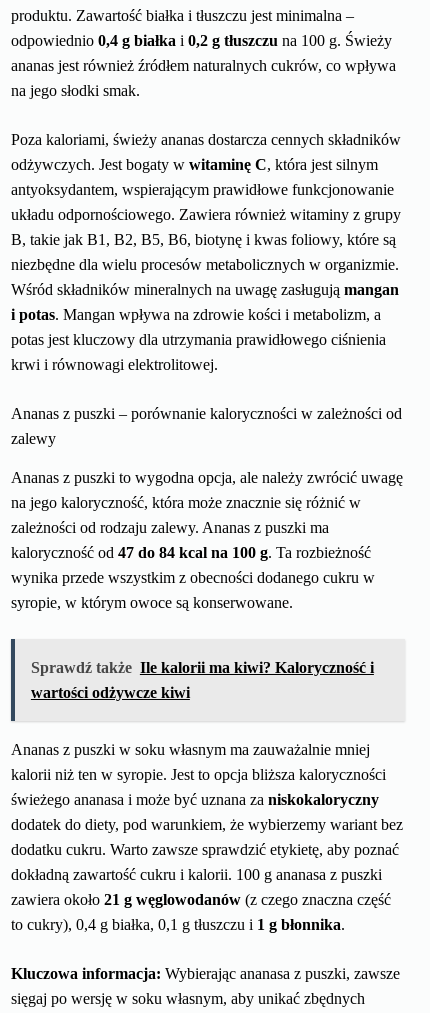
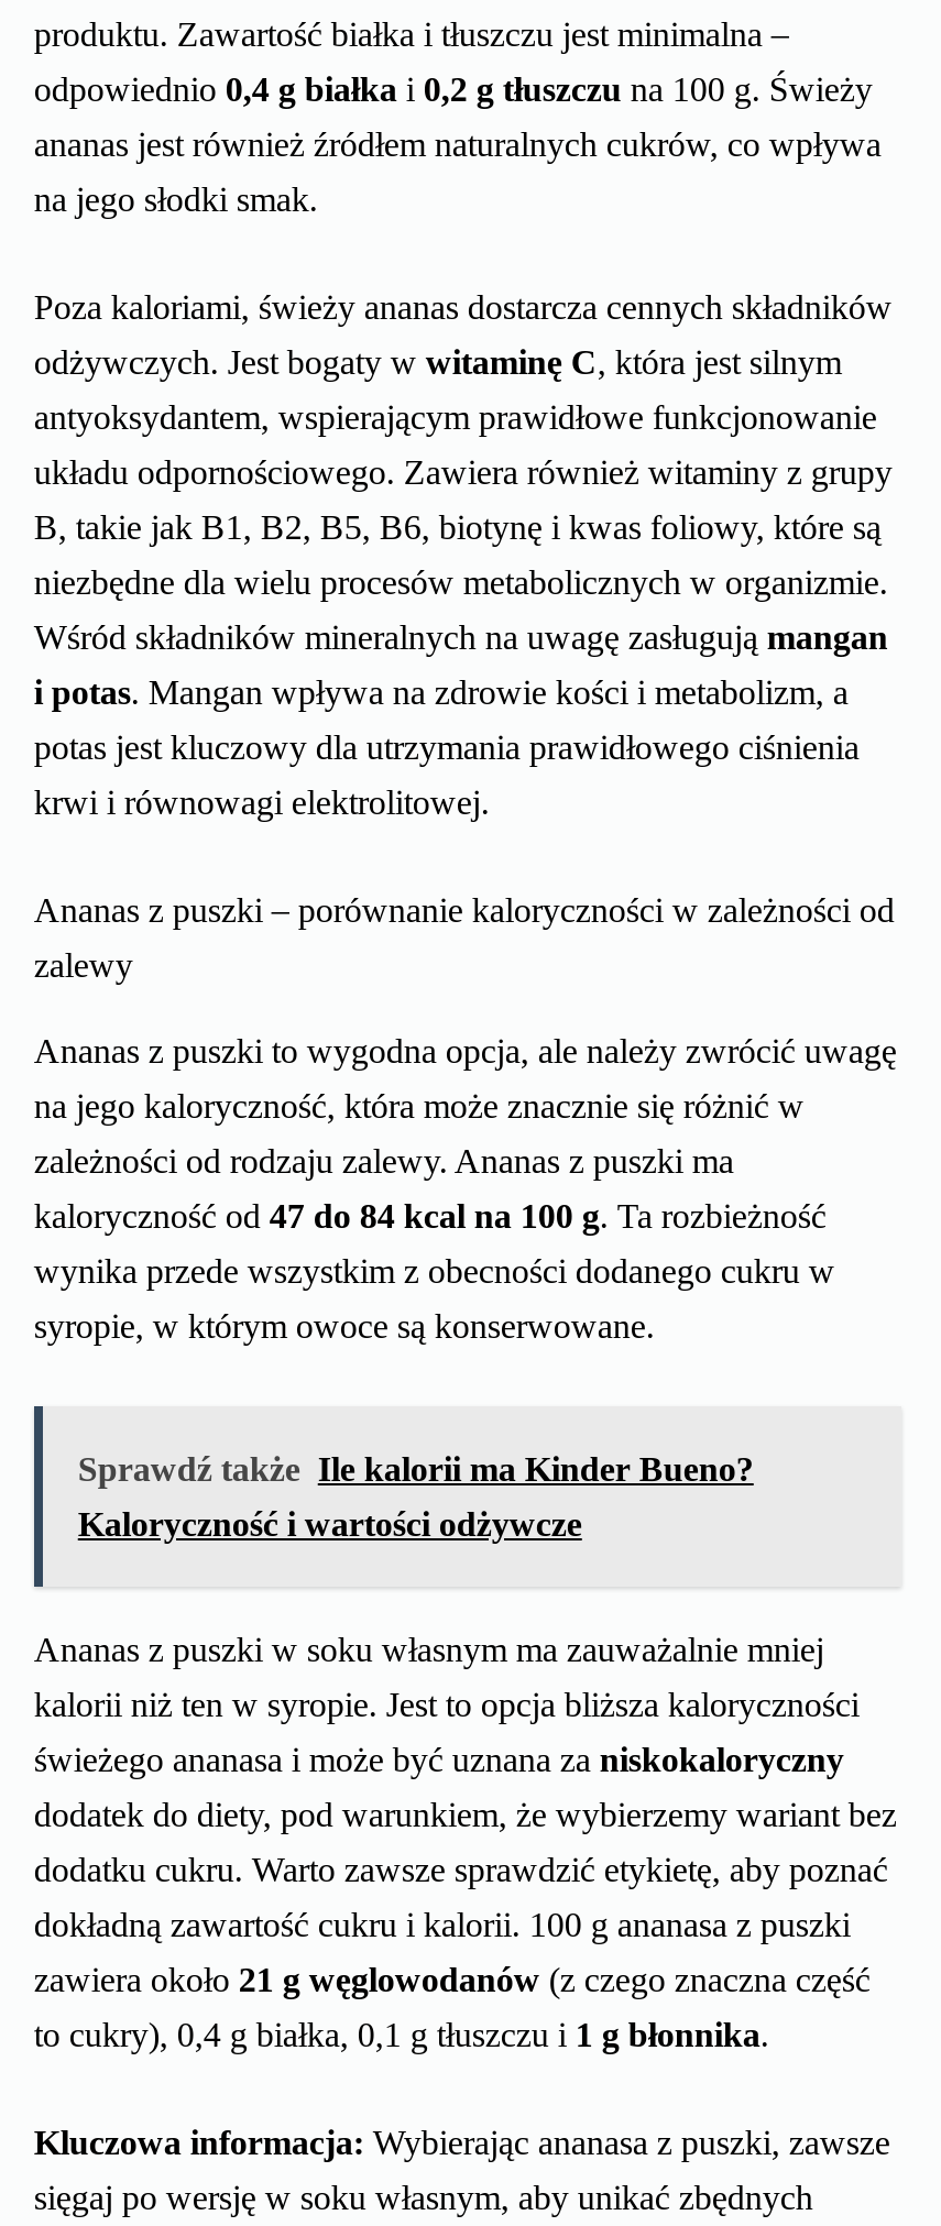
- Sprawdź także Ile kalorii ma kiwi? Kaloryczność i
+ Sprawdź także Ile kalorii ma Kinder Bueno?

- wartości odżywcze kiwi
+ Kaloryczność i wartości odżywcze
